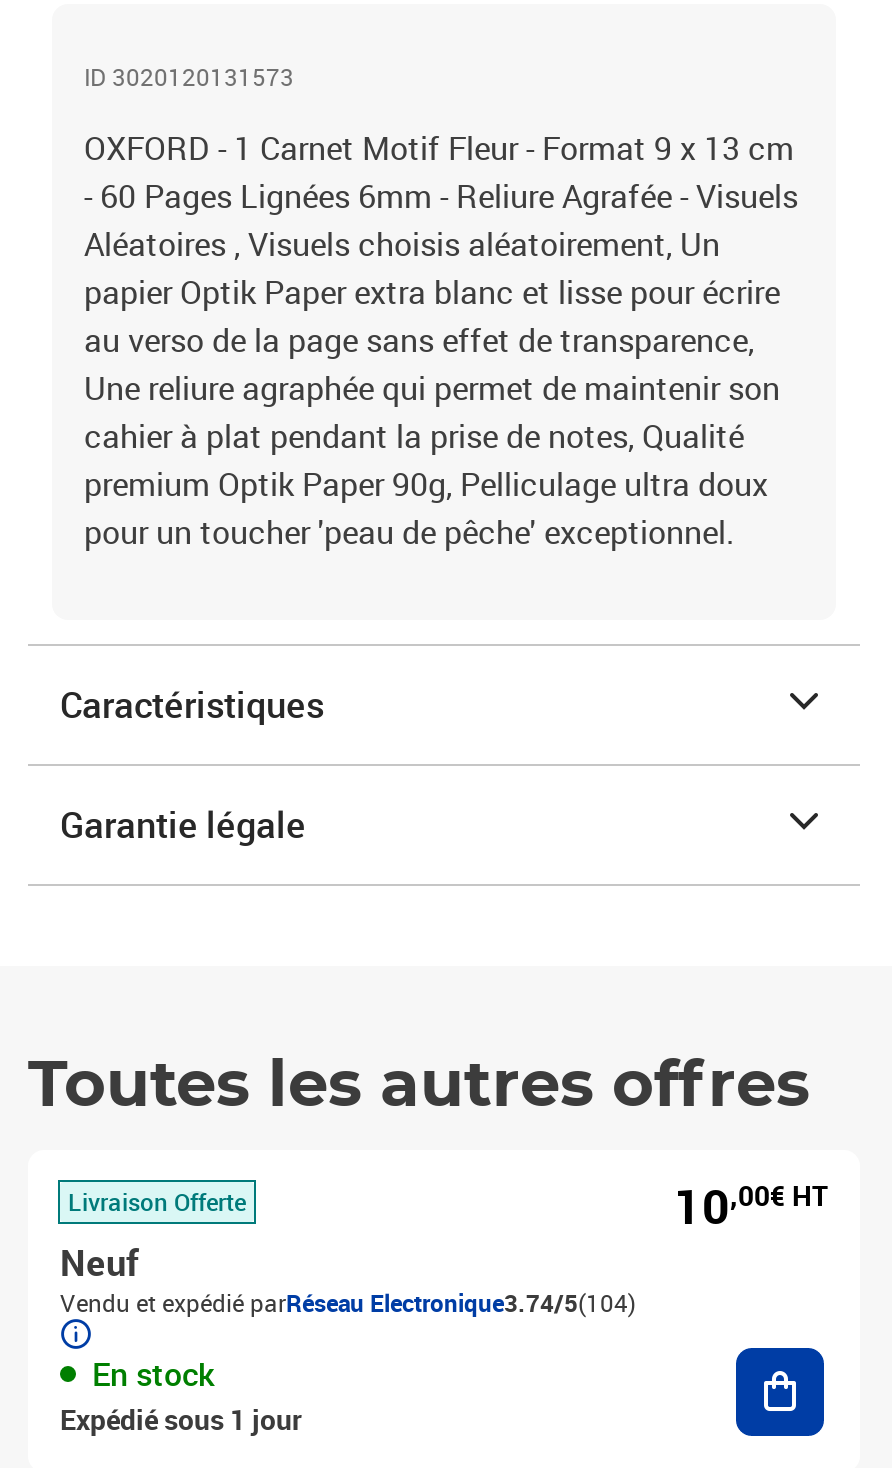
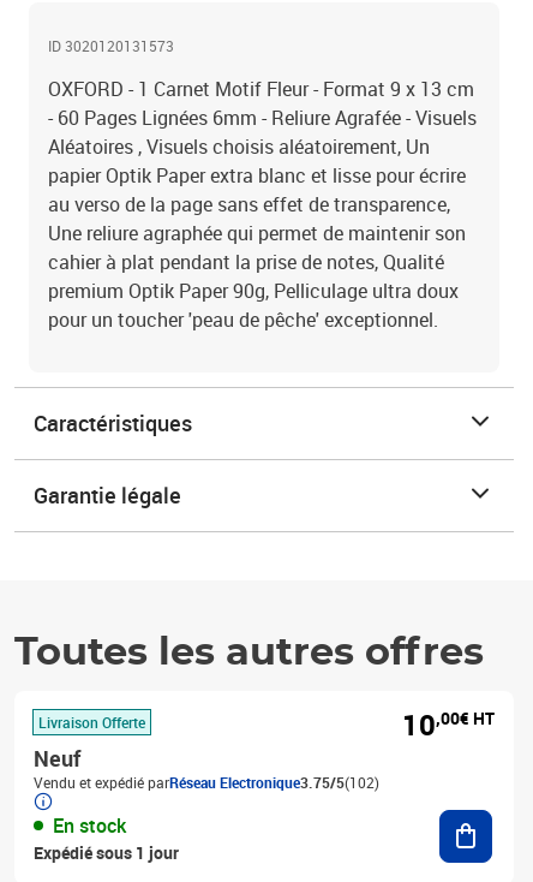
- Vendu et expédié parRéseau Electronique3.74/5(104)
+ Vendu et expédié parRéseau Electronique3.75/5(102)
